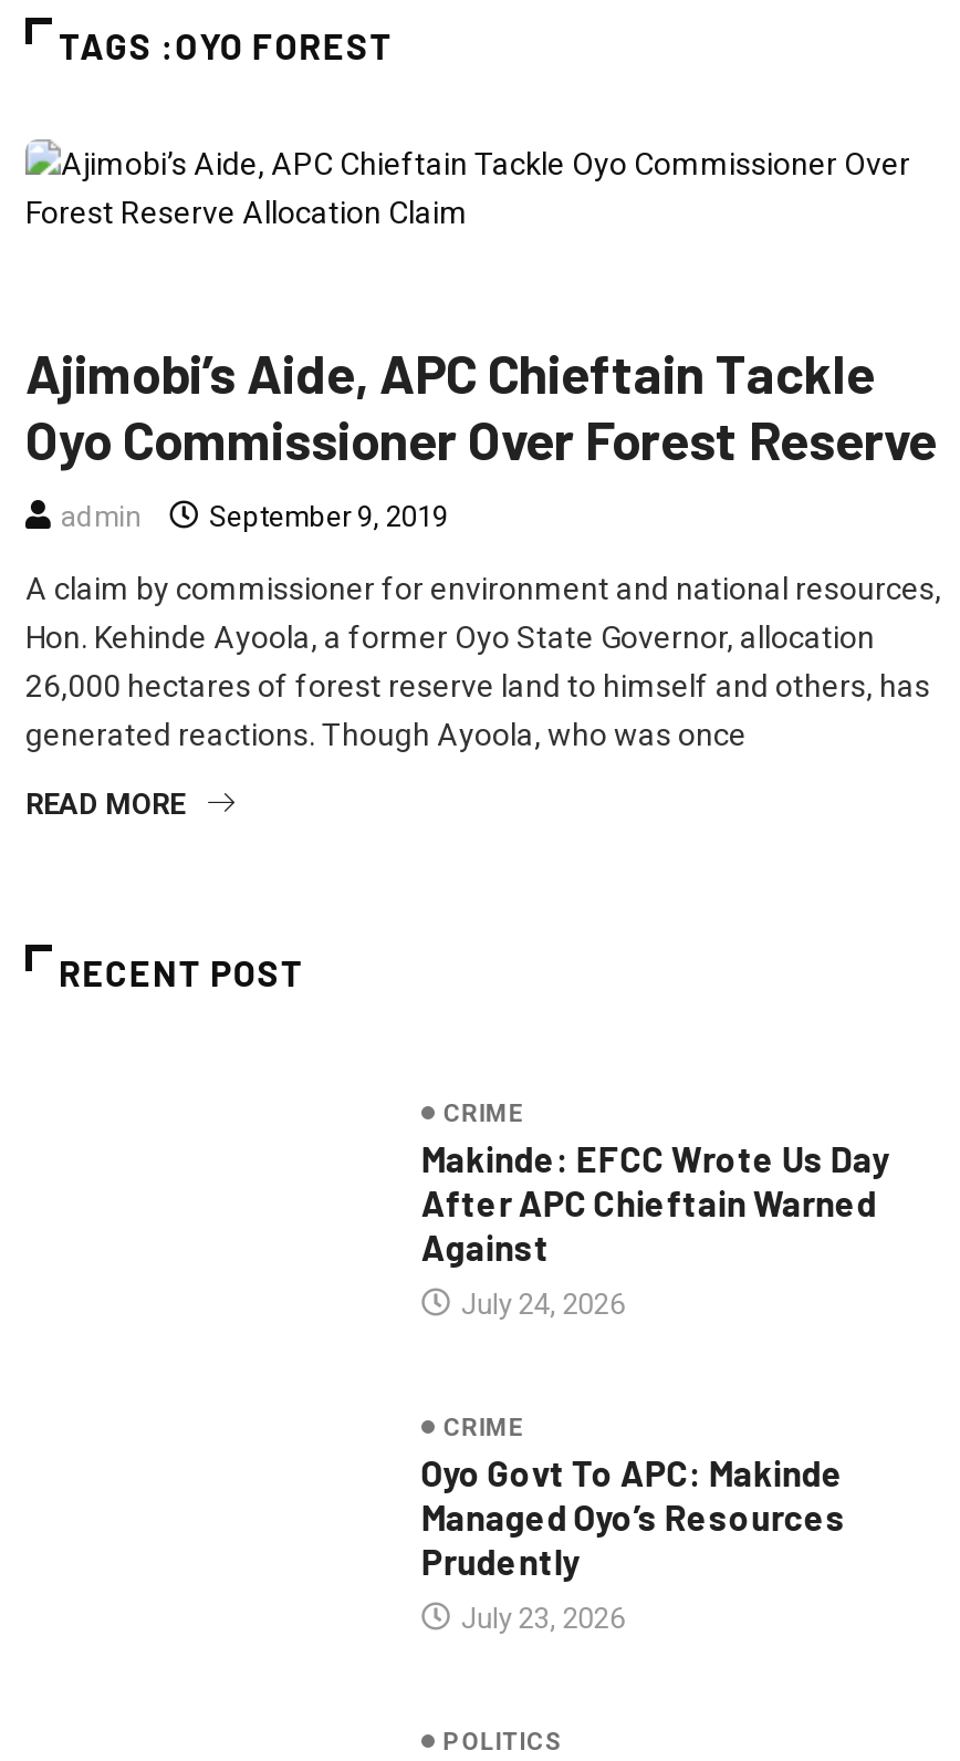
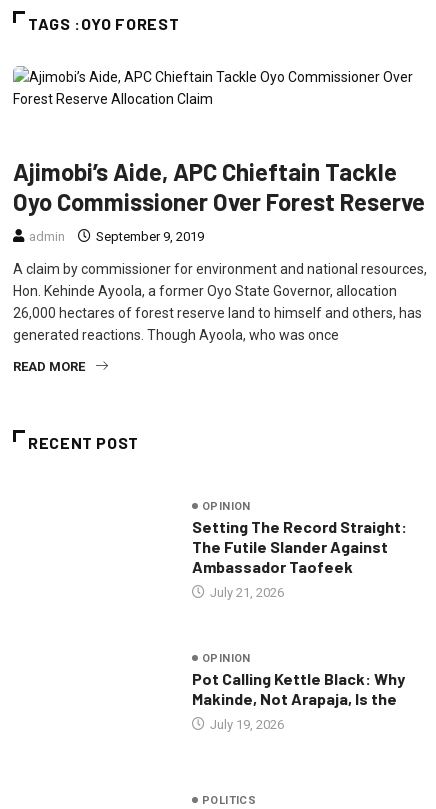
- CRIME
- Makinde: EFCC Wrote Us Day
- After APC Chieftain Warned
- Against
+ OPINION
+ Setting The Record Straight:
+ The Futile Slander Against
+ Ambassador Taofeek

- July 24, 2026
+ July 21, 2026

- CRIME
- Oyo Govt To APC: Makinde
- Managed Oyo’s Resources
- Prudently
+ OPINION
+ Pot Calling Kettle Black: Why
+ Makinde, Not Arapaja, Is the

- July 23, 2026
+ July 19, 2026
